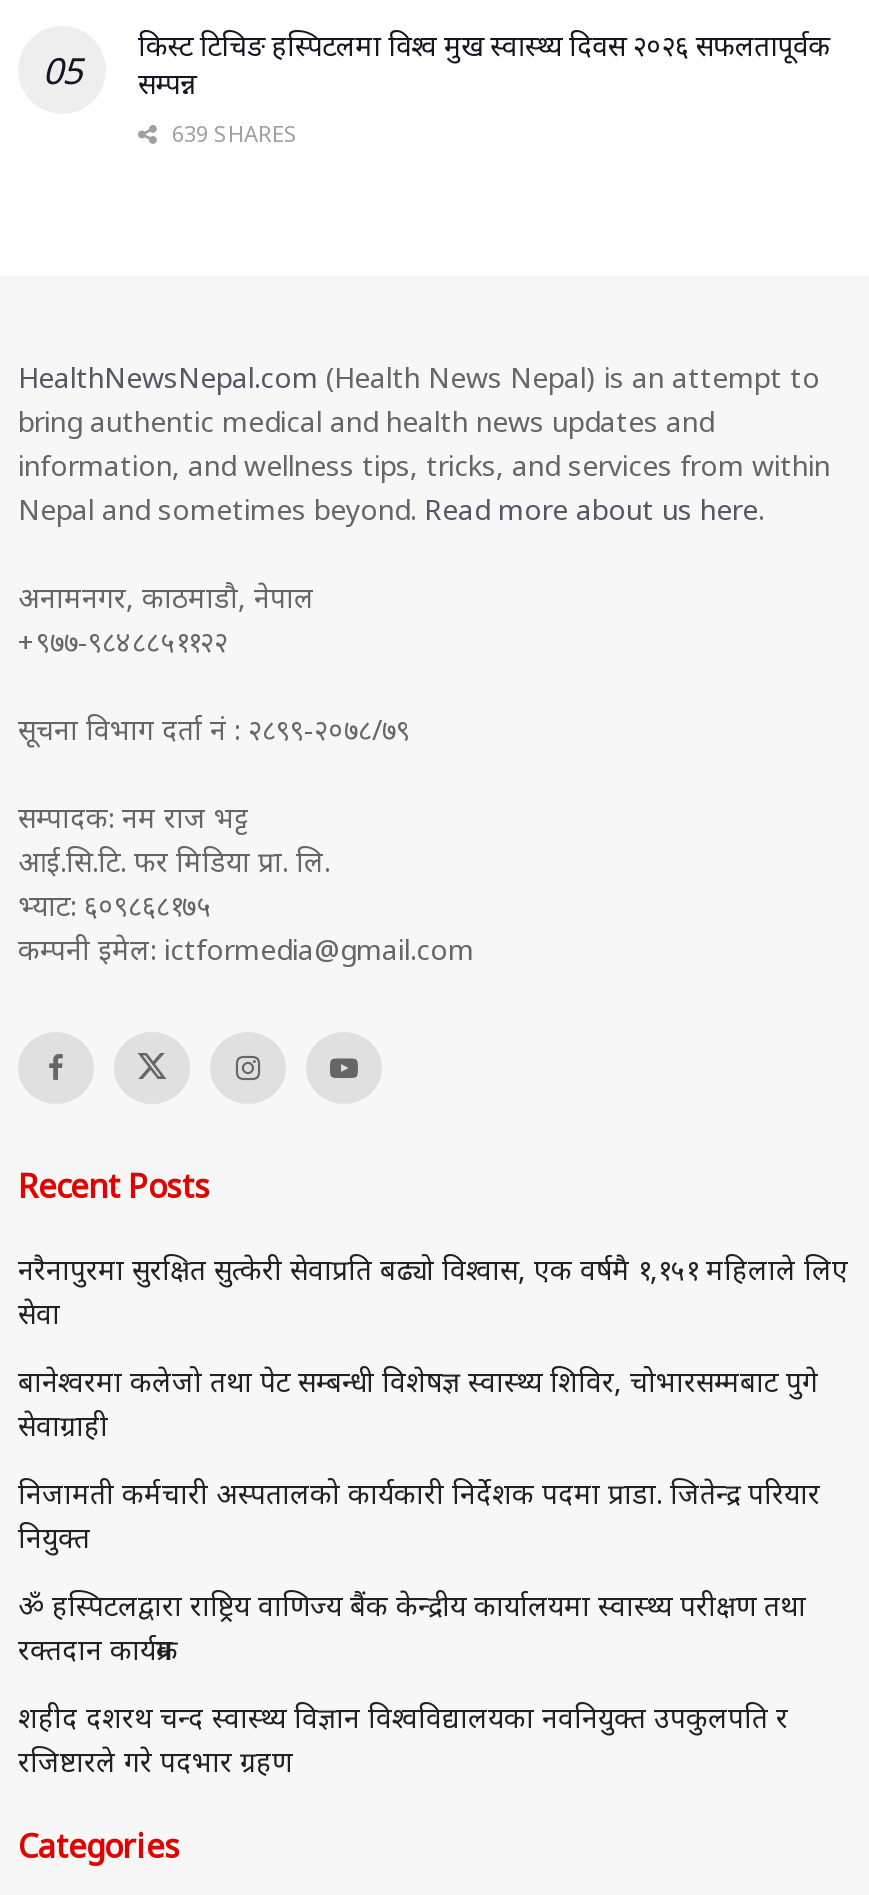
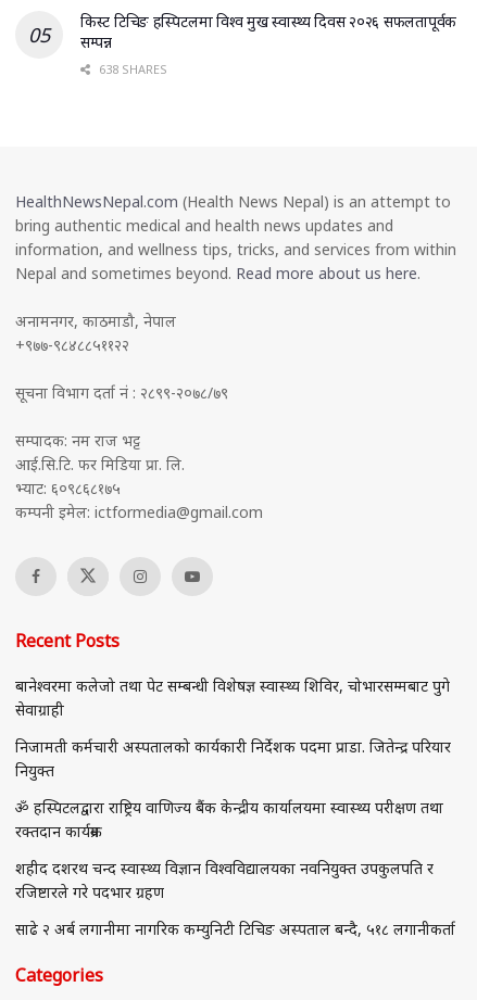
- 639 SHARES
+ 638 SHARES

- नरैनापुरमा सुरक्षित सुत्केरी सेवाप्रति बढ्यो विश्वास, एक वर्षमै १,१५१ महिलाले लिए
- सेवा

moved up: बानेश्वरमा कलेजो तथा पेट सम्बन्धी विशेषज्ञ स्वास्थ्य शिविर, चोभारसम्मबाट पुगे | सेवाग्राही | निजामती कर्मचारी अस्पतालको कार्यकारी निर्देशक पदमा प्राडा. जितेन्द्र परियार | नियुक्त | ॐ हस्पिटलद्वारा राष्ट्रिय वाणिज्य बैंक केन्द्रीय कार्यालयमा स्वास्थ्य परीक्षण तथा | रक्तदान कार्यक्रम | शहीद दशरथ चन्द स्वास्थ्य विज्ञान विश्वविद्यालयका नवनियुक्त उपकुलपति र | रजिष्टारले गरे पदभार ग्रहण

+ साढे २ अर्ब लगानीमा नागरिक कम्युनिटी टिचिङ अस्पताल बन्दै, ५१८ लगानीकर्ता
